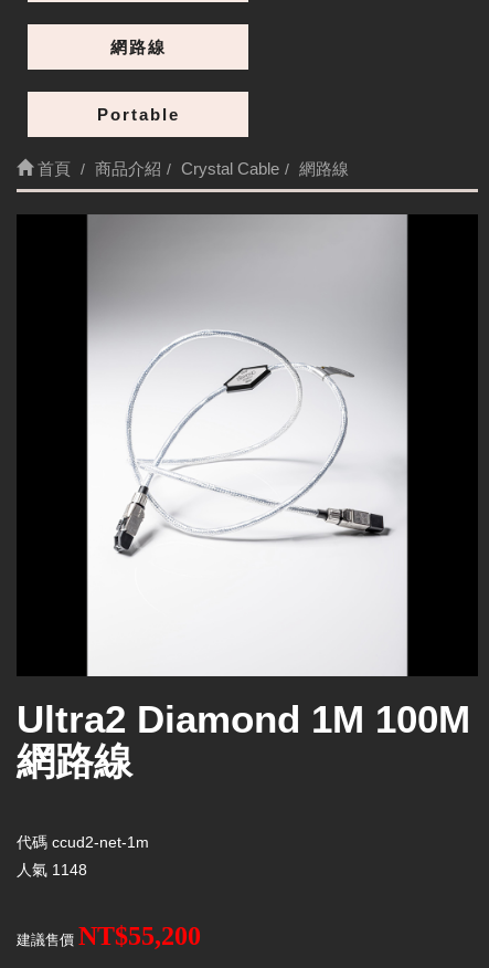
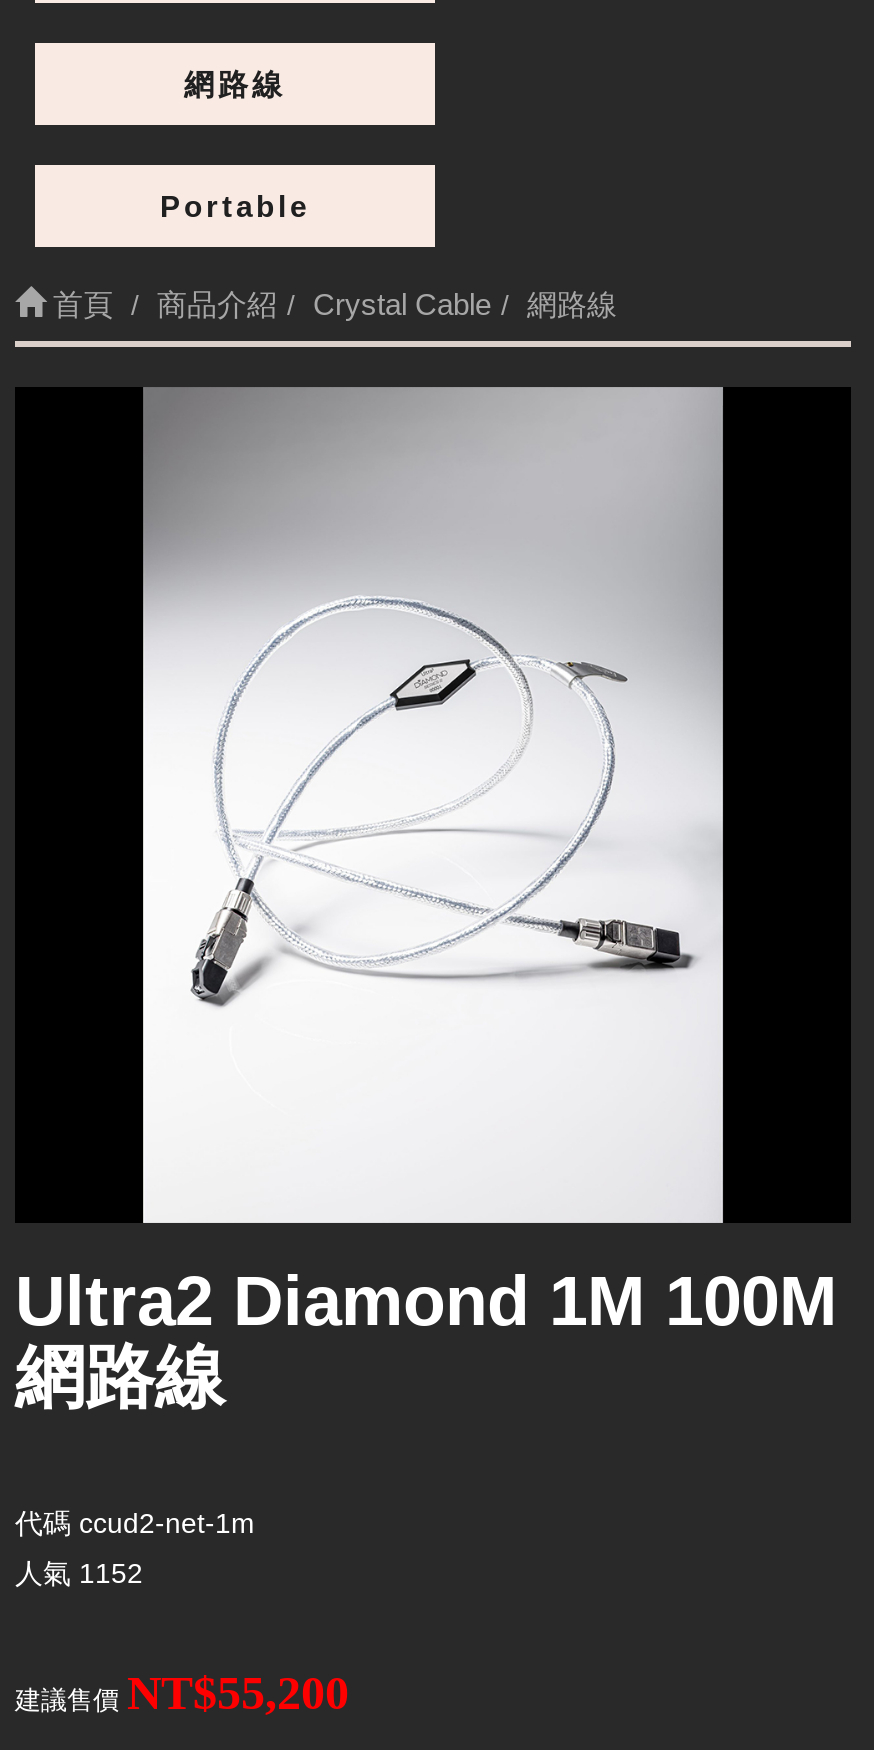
- 人氣1148
+ 人氣1152
